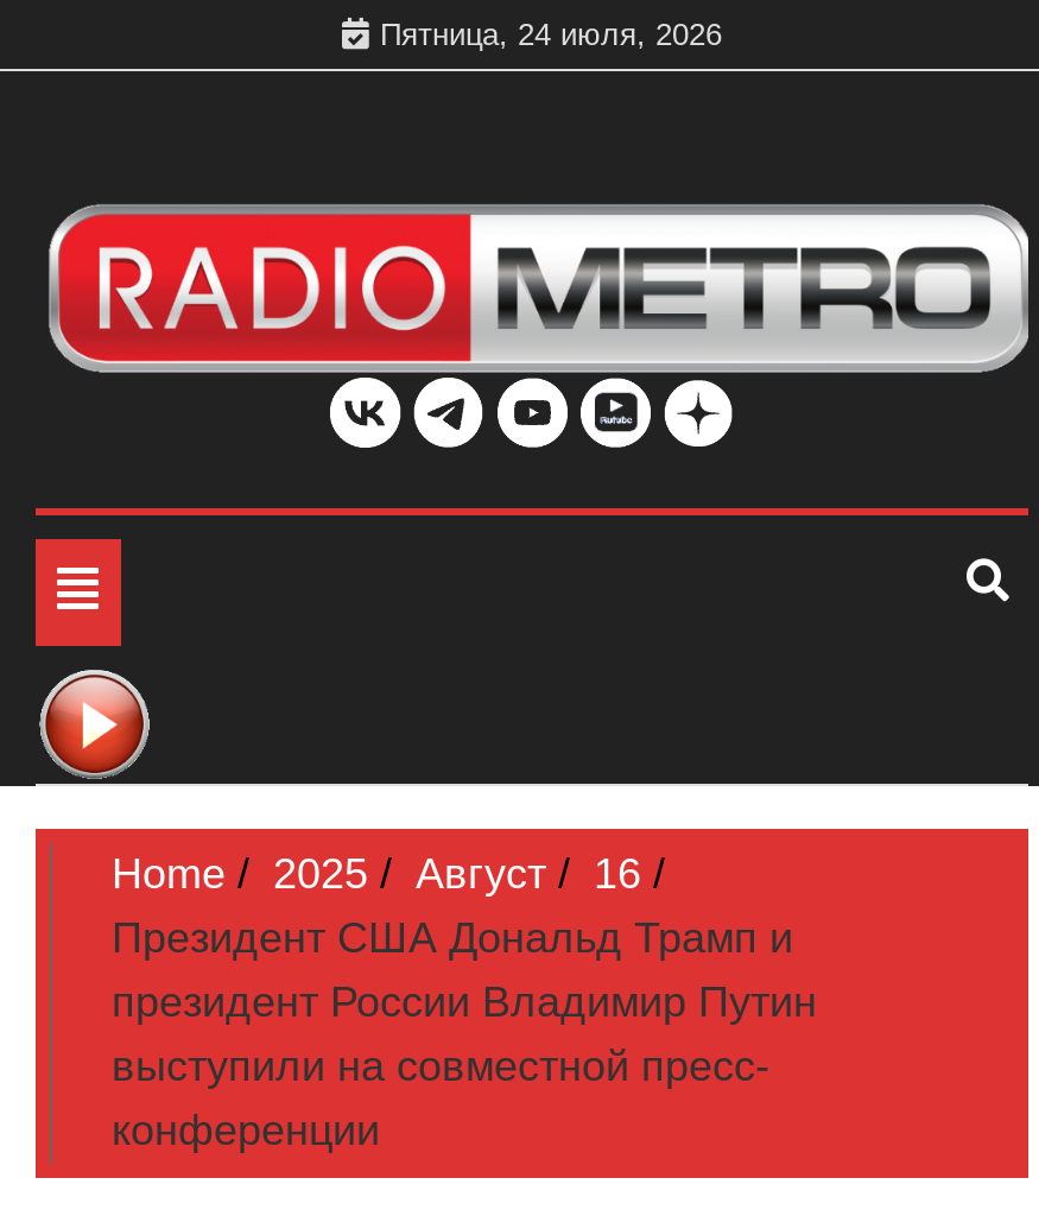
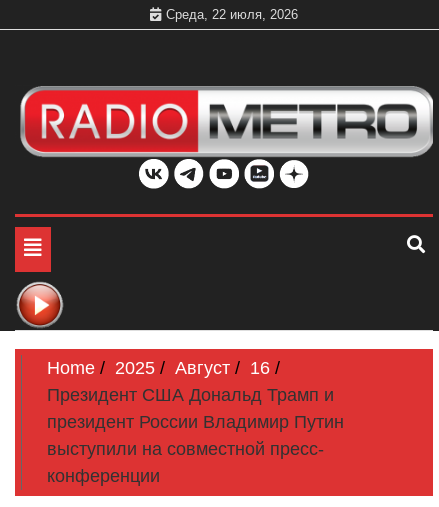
- Пятница, 24 июля, 2026
+ Среда, 22 июля, 2026
